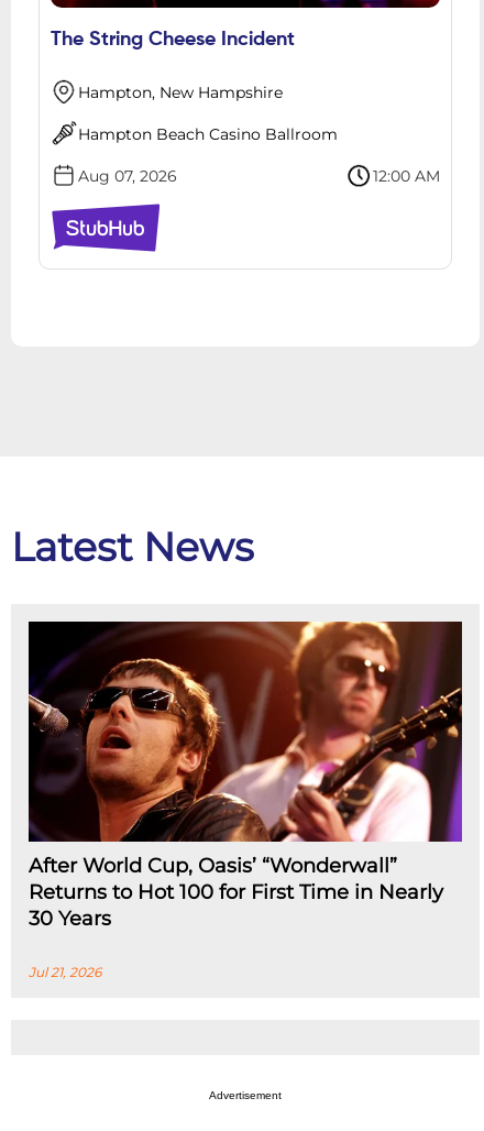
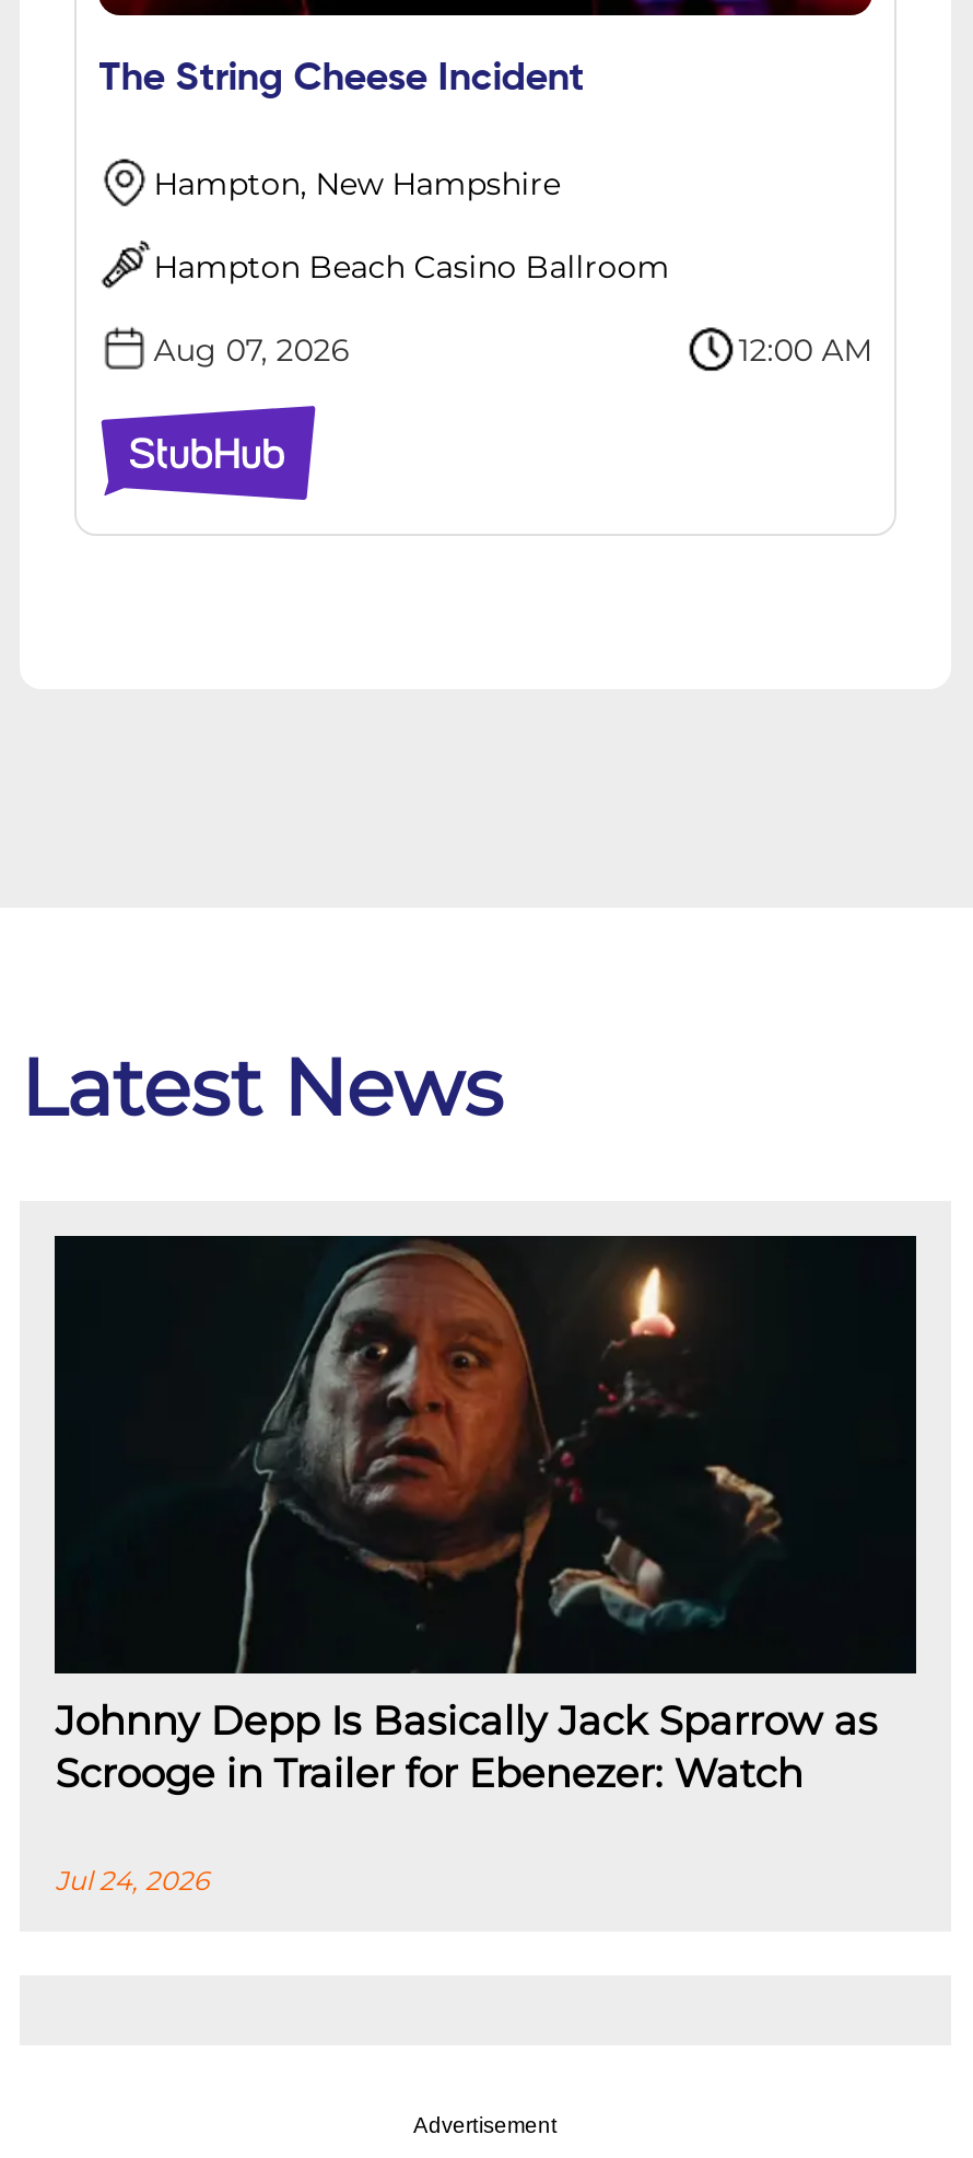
- [image]
- After World Cup, Oasis’ “Wonderwall”
- Returns to Hot 100 for First Time in Nearly
- 30 Years
+ [image]
+ Johnny Depp Is Basically Jack Sparrow as
+ Scrooge in Trailer for Ebenezer: Watch

- Jul 21, 2026
+ Jul 24, 2026
